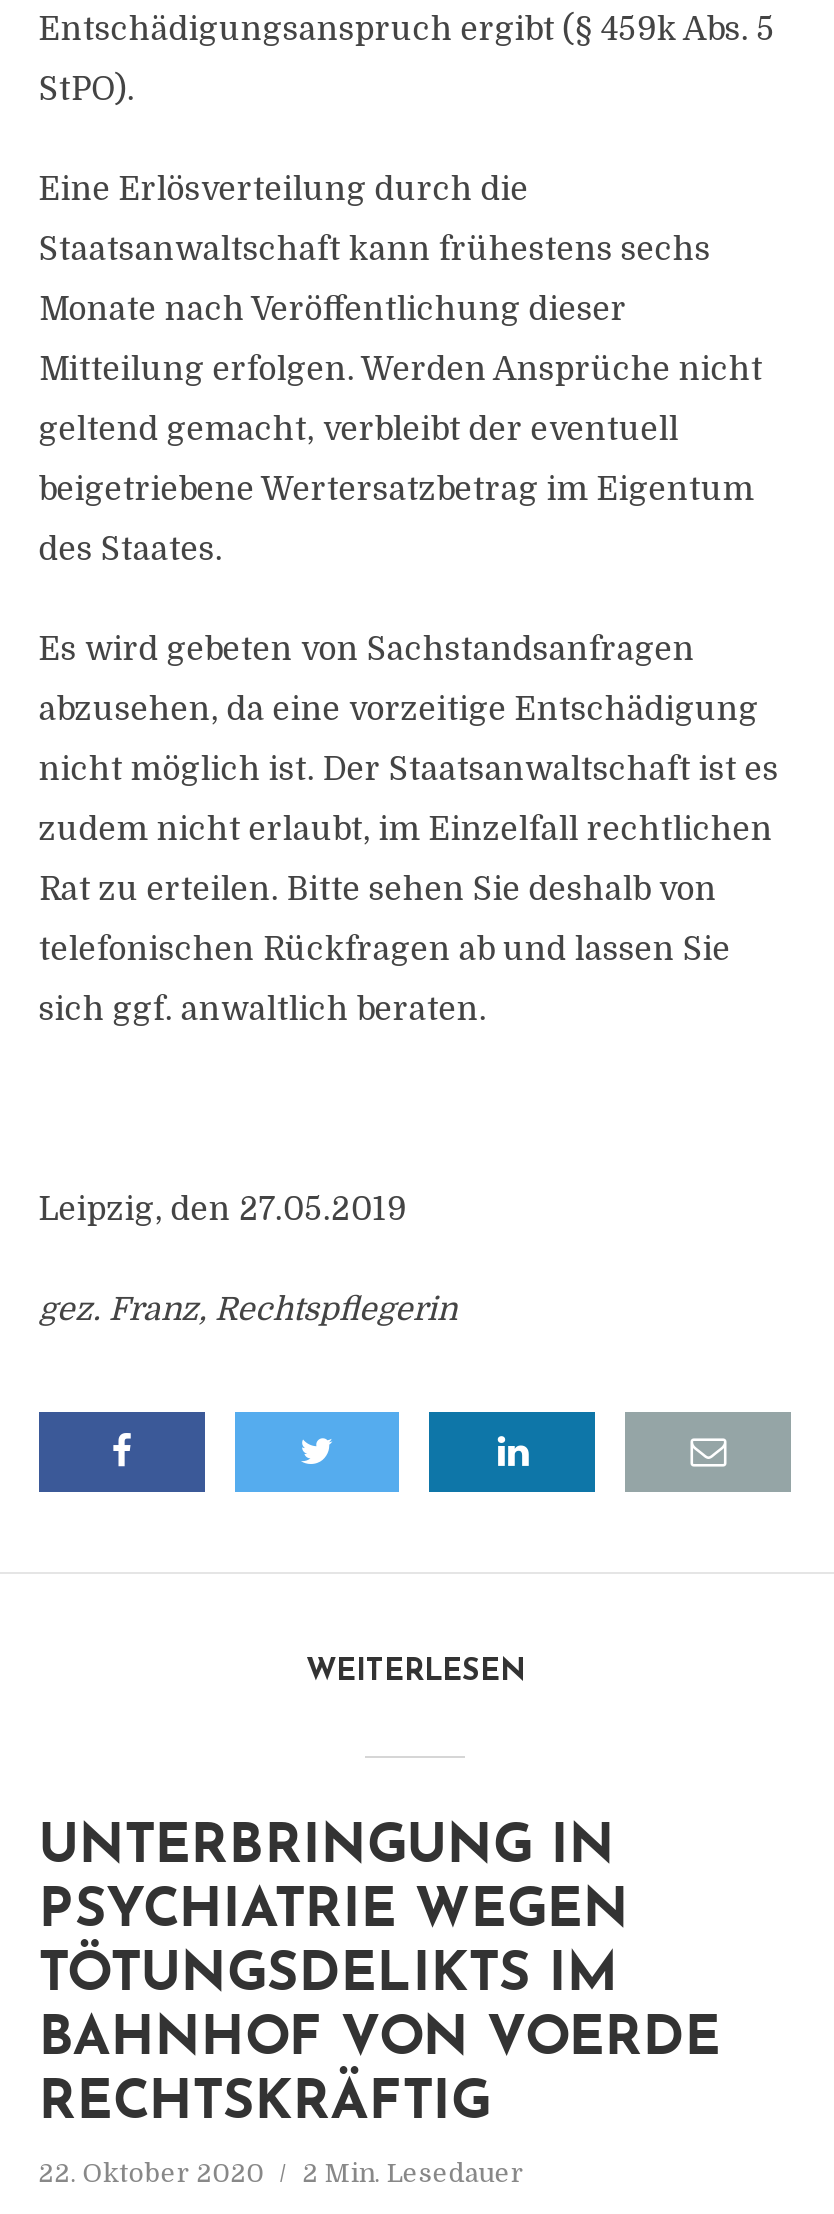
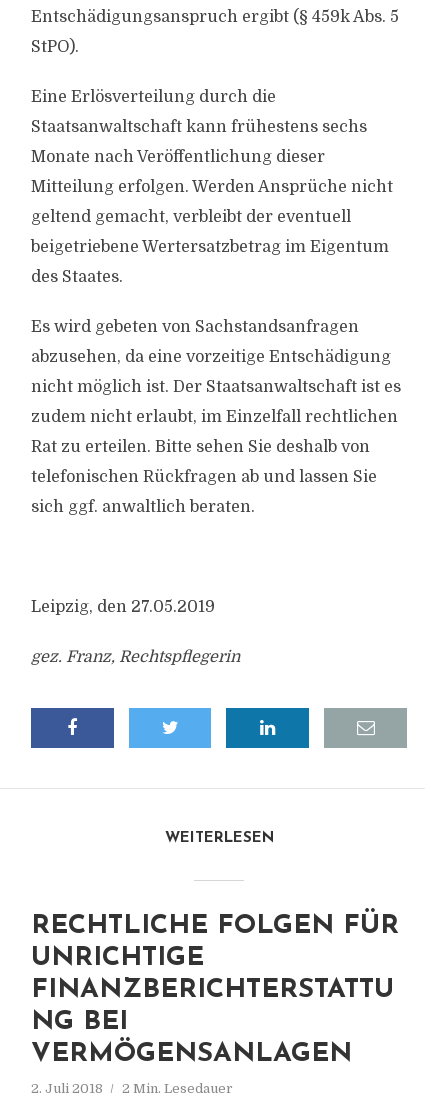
- UNTERBRINGUNG IN
- PSYCHIATRIE WEGEN
- TÖTUNGSDELIKTS IM
- BAHNHOF VON VOERDE
- RECHTSKRÄFTIG
+ RECHTLICHE FOLGEN FÜR
+ UNRICHTIGE
+ FINANZBERICHTERSTATTU
+ NG BEI
+ VERMÖGENSANLAGEN

- 22. Oktober 2020 2 Min. Lesedauer
+ 2. Juli 2018 2 Min. Lesedauer
